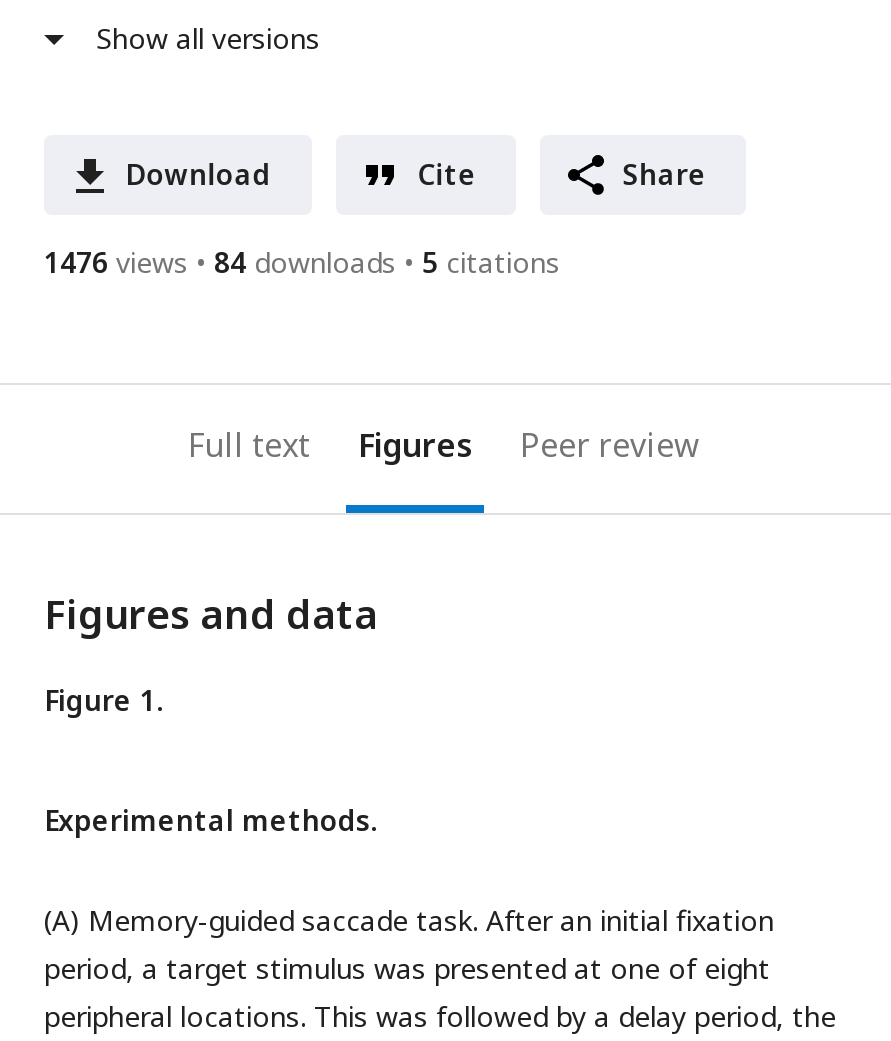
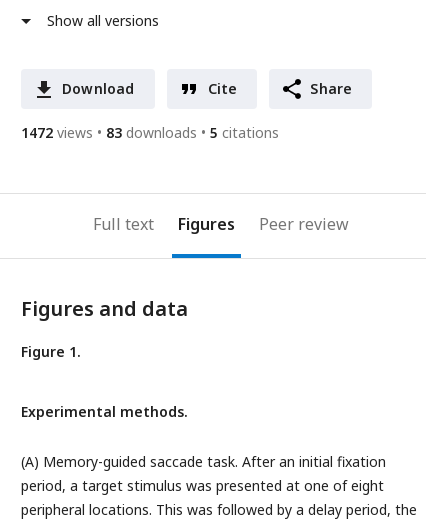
- 1476 views
+ 1472 views

- 84 downloads
+ 83 downloads
